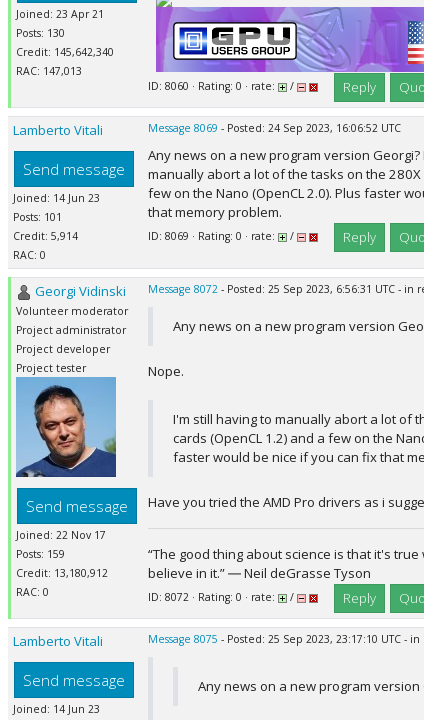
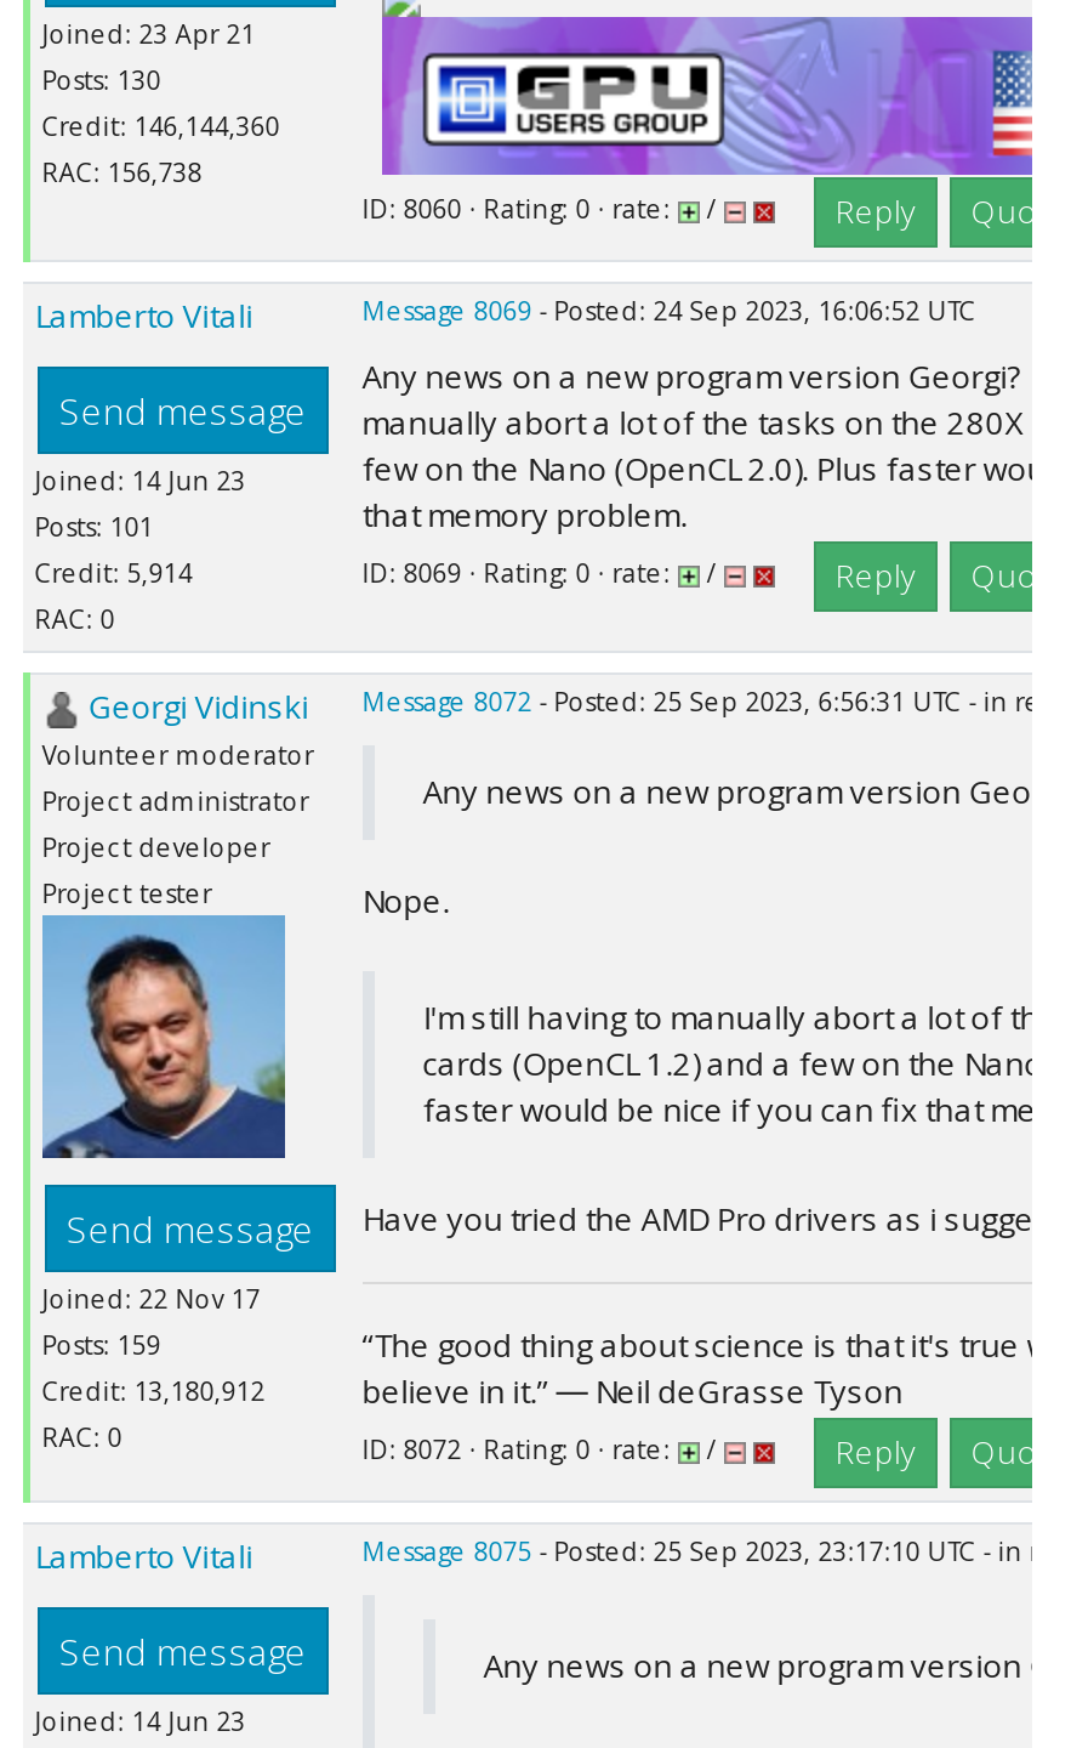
- Credit: 145,642,340
+ Credit: 146,144,360

- RAC: 147,013
+ RAC: 156,738
